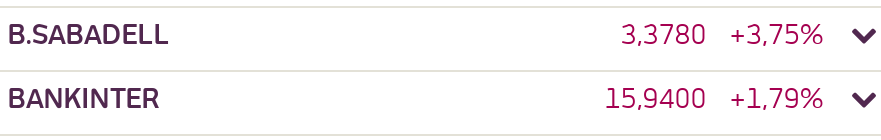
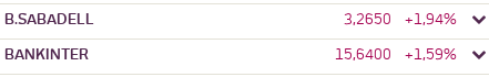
- 3,3780
+ 3,2650

- +3,75%
+ +1,94%

- 15,9400
+ 15,6400

- +1,79%
+ +1,59%
